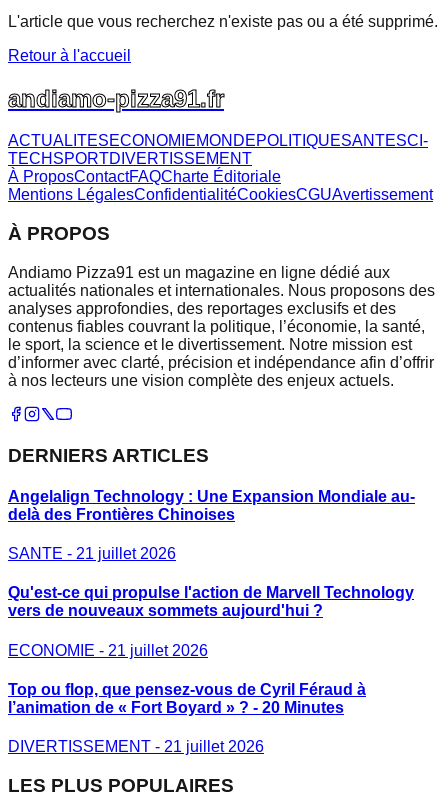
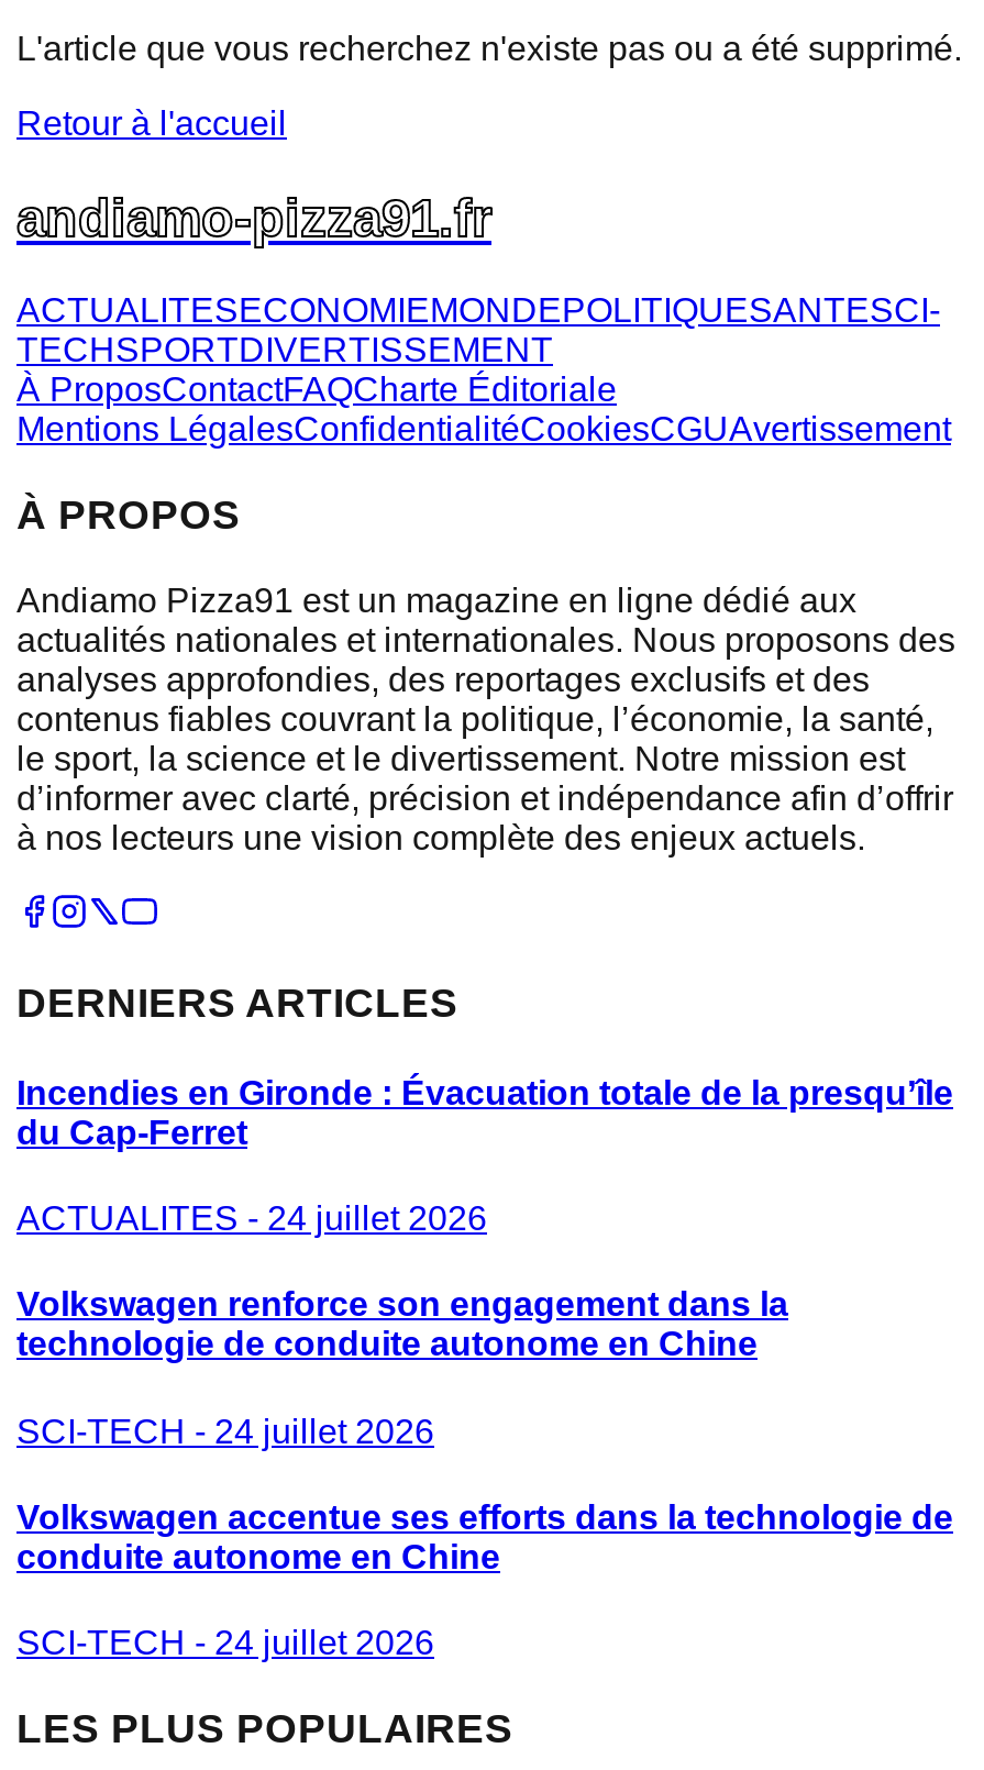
- Angelalign Technology : Une Expansion Mondiale au-
- delà des Frontières Chinoises
+ Incendies en Gironde : Évacuation totale de la presqu’île
+ du Cap-Ferret

- SANTE - 21 juillet 2026
+ ACTUALITES - 24 juillet 2026

- Qu'est-ce qui propulse l'action de Marvell Technology
- vers de nouveaux sommets aujourd'hui ?
+ Volkswagen renforce son engagement dans la
+ technologie de conduite autonome en Chine

- ECONOMIE - 21 juillet 2026
+ SCI-TECH - 24 juillet 2026

- Top ou flop, que pensez-vous de Cyril Féraud à
- l’animation de « Fort Boyard » ? - 20 Minutes
+ Volkswagen accentue ses efforts dans la technologie de
+ conduite autonome en Chine

- DIVERTISSEMENT - 21 juillet 2026
+ SCI-TECH - 24 juillet 2026
